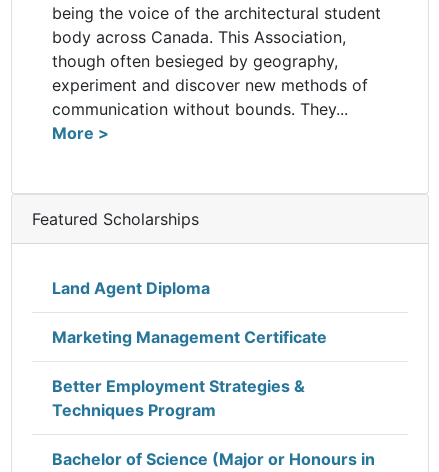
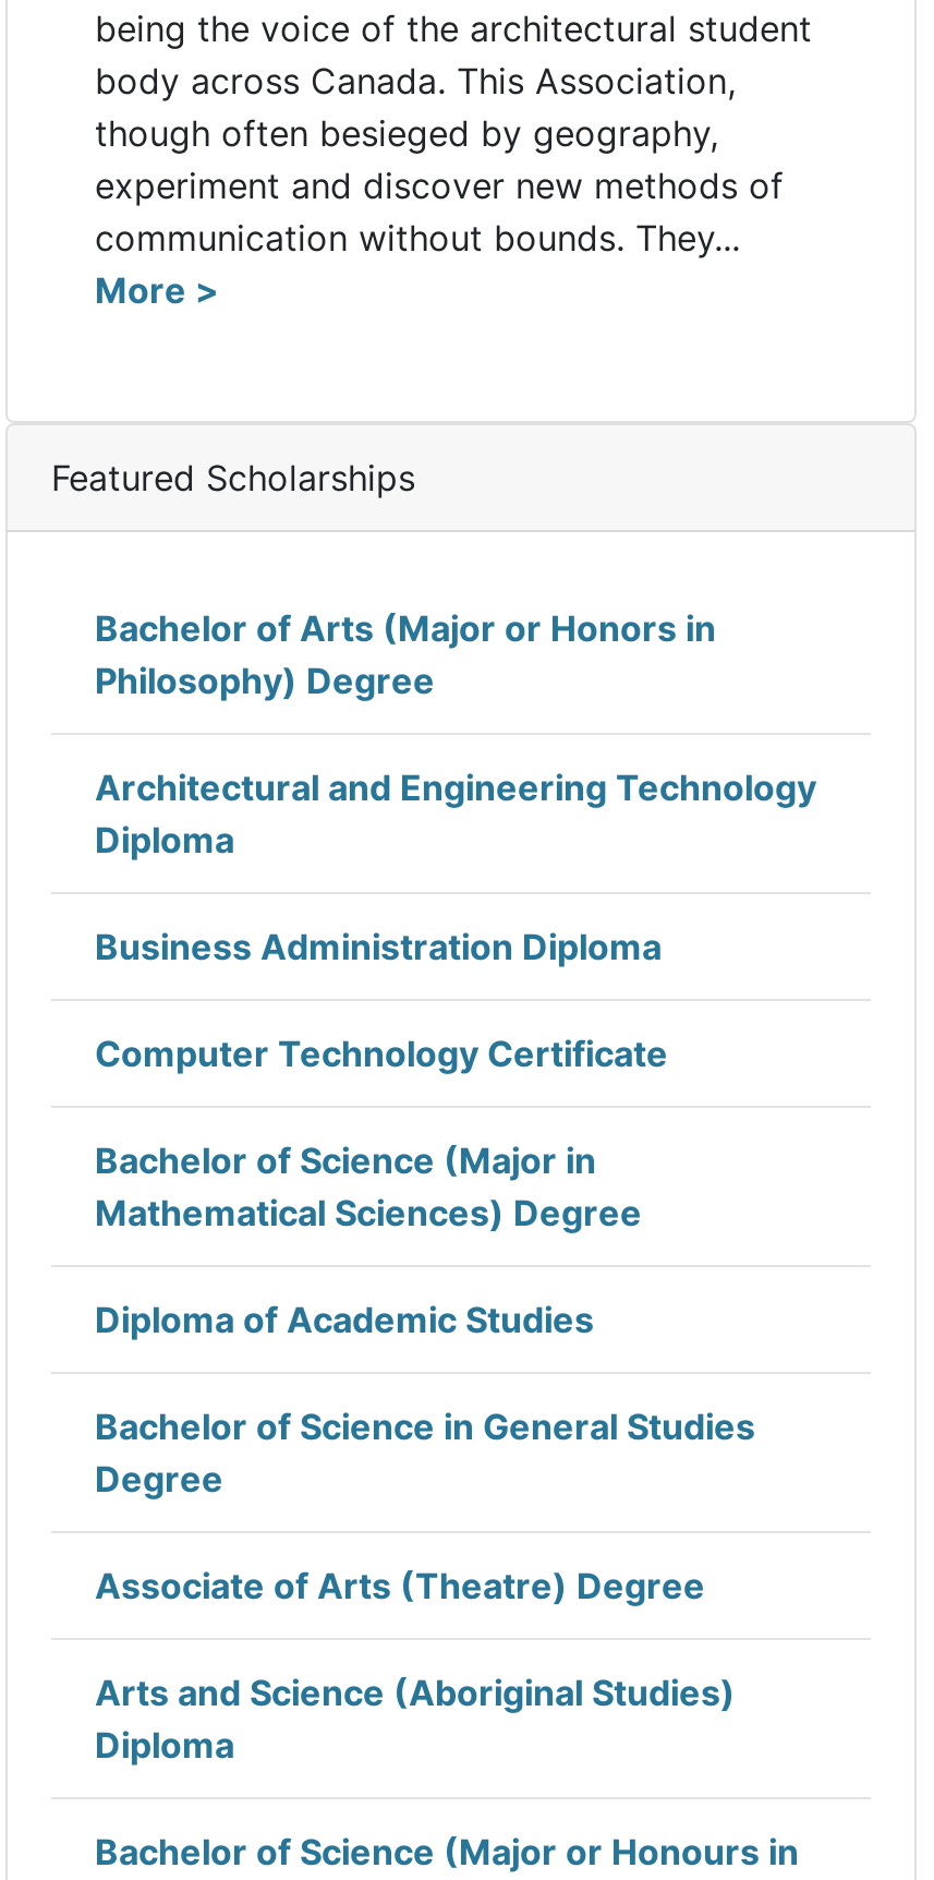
- Land Agent Diploma
- Marketing Management Certificate
- Better Employment Strategies &
- Techniques Program
+ Bachelor of Arts (Major or Honors in
+ Philosophy) Degree
+ Architectural and Engineering Technology
+ Diploma
+ Business Administration Diploma
+ Computer Technology Certificate
+ Bachelor of Science (Major in
+ Mathematical Sciences) Degree
+ Diploma of Academic Studies
+ Bachelor of Science in General Studies
+ Degree
+ Associate of Arts (Theatre) Degree
+ Arts and Science (Aboriginal Studies)
+ Diploma
